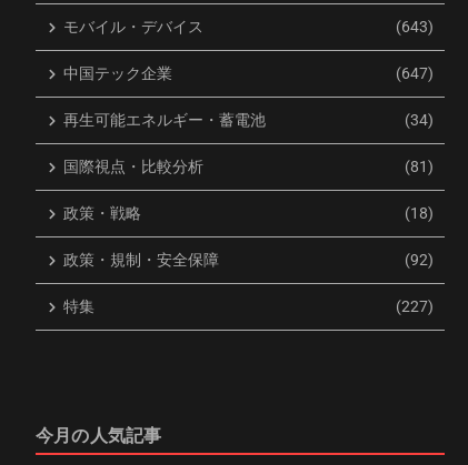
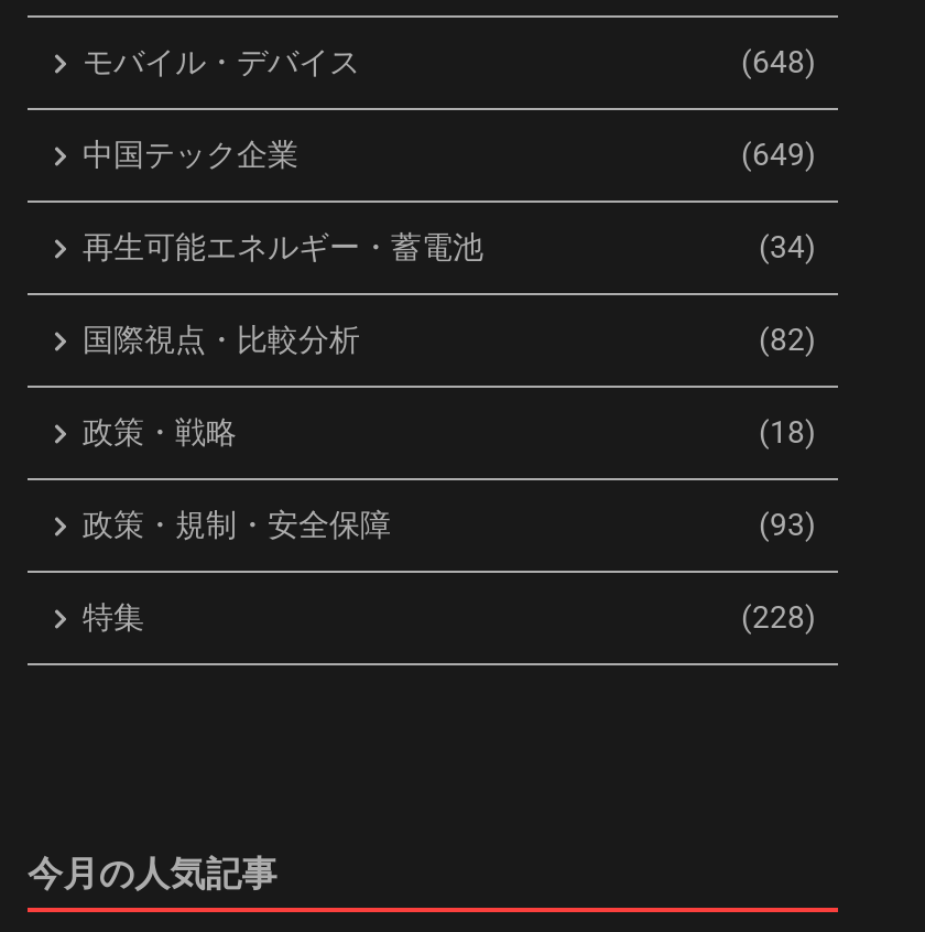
- (643)
+ (648)

- (647)
+ (649)

- (81)
+ (82)

- (92)
+ (93)

- (227)
+ (228)
